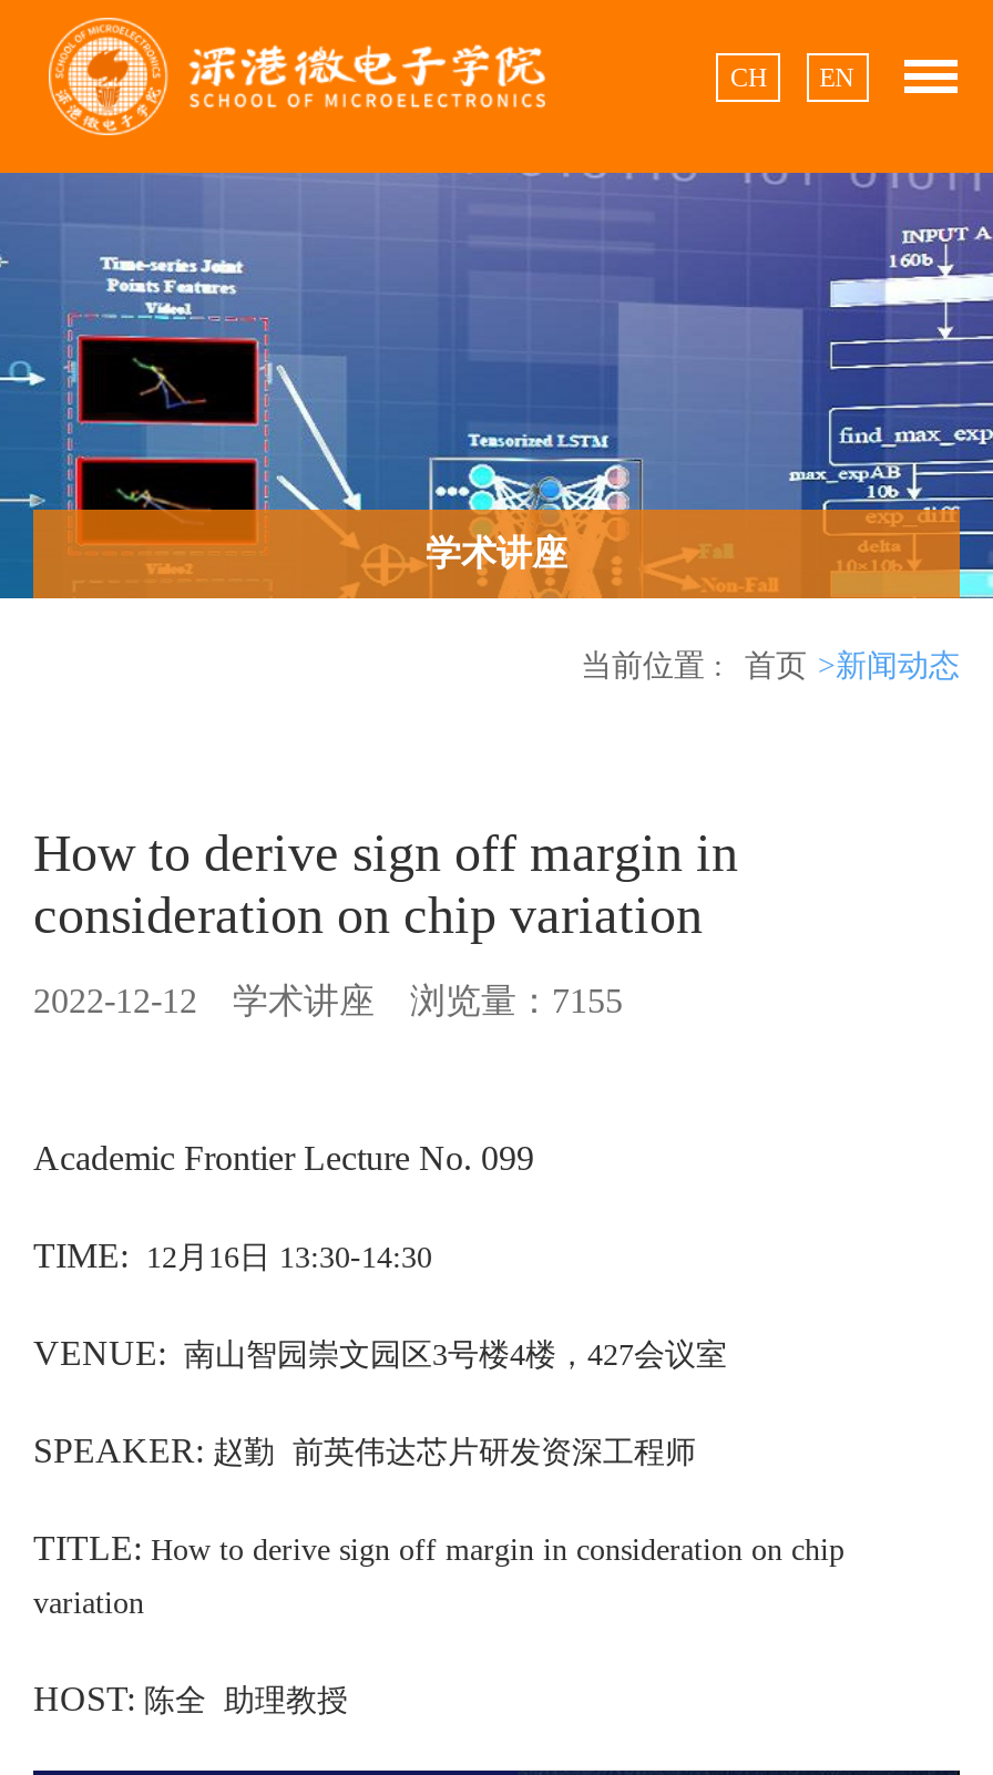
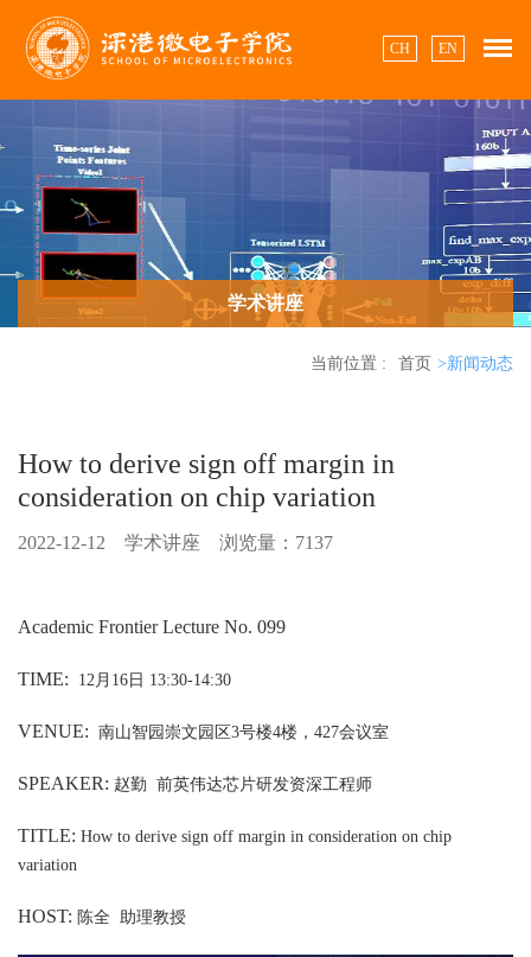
- 2022-12-12学术讲座 浏览量：7155
+ 2022-12-12学术讲座 浏览量：7137
